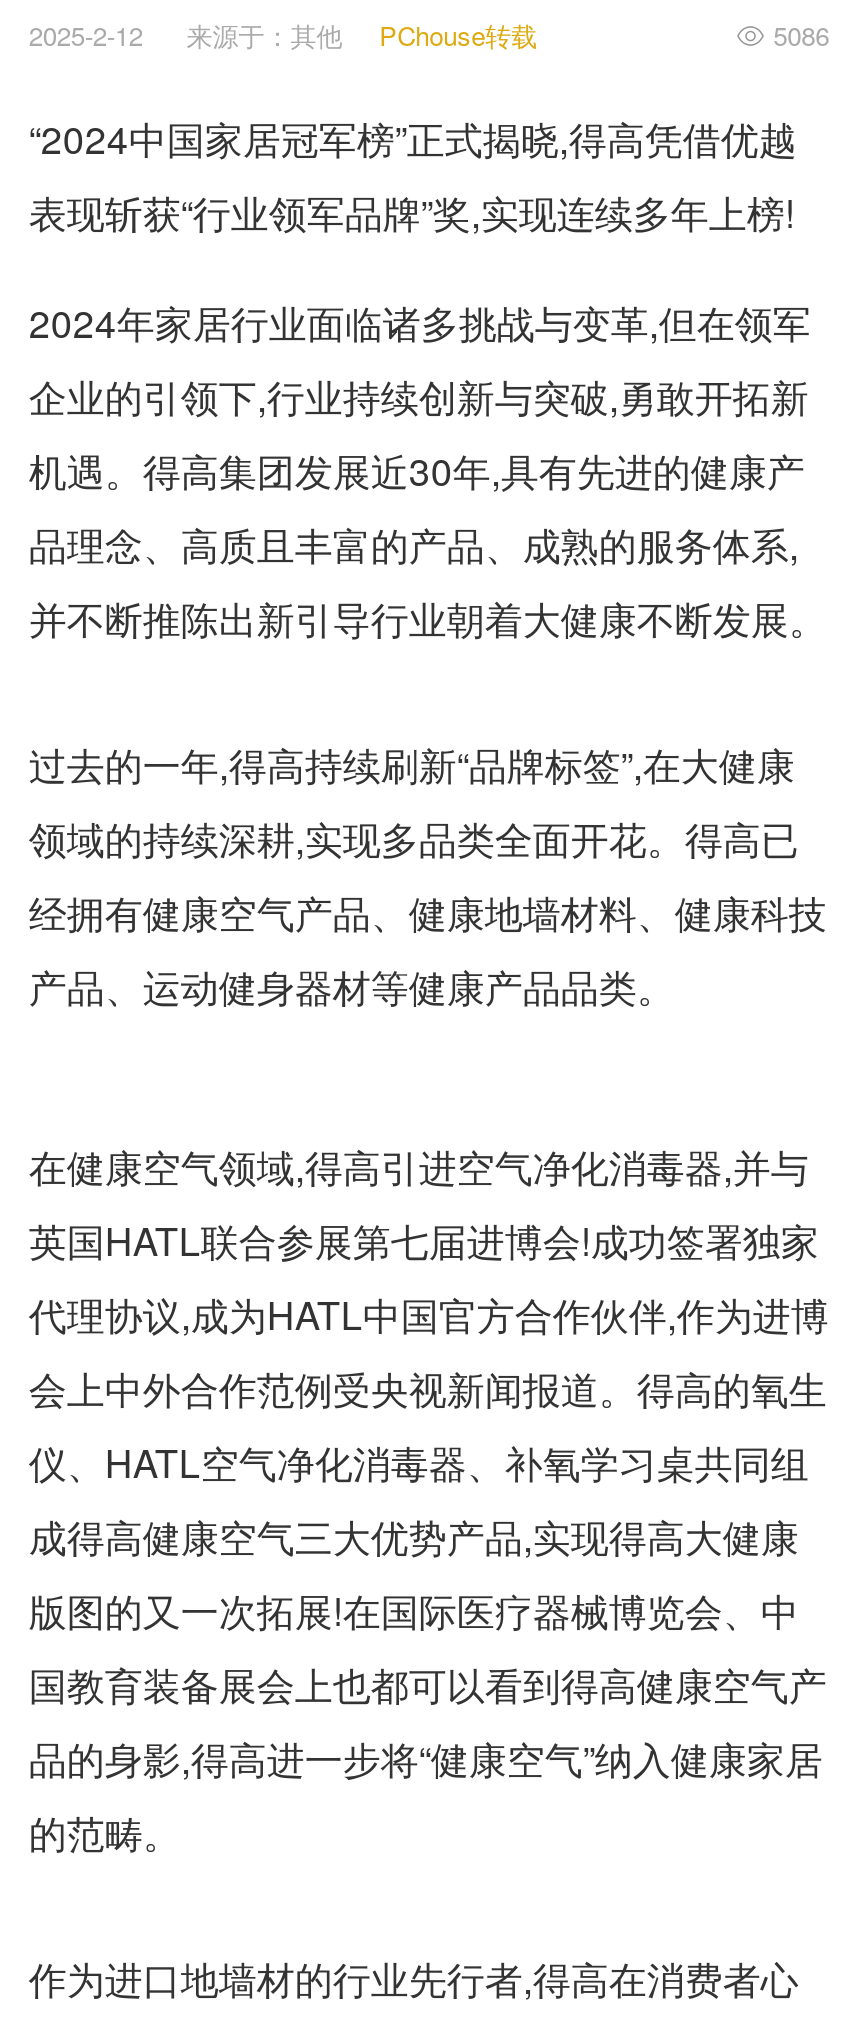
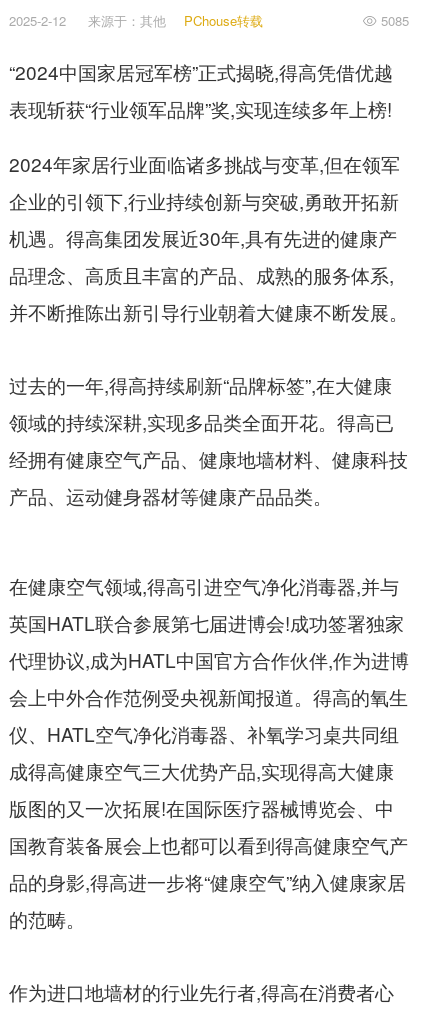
- 5086
+ 5085
